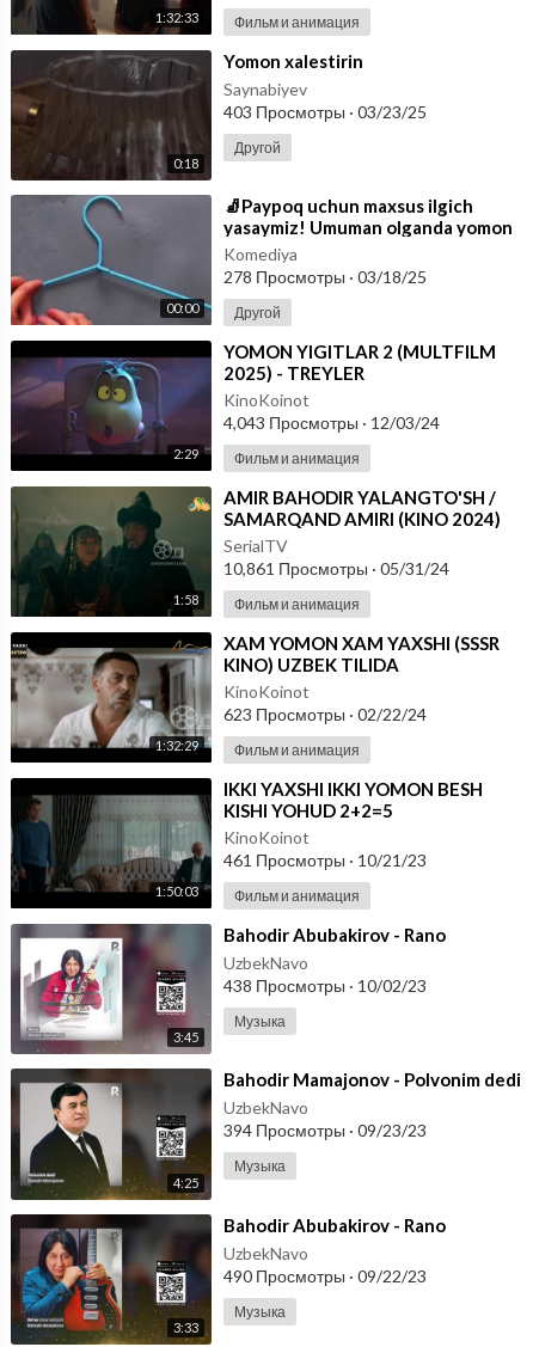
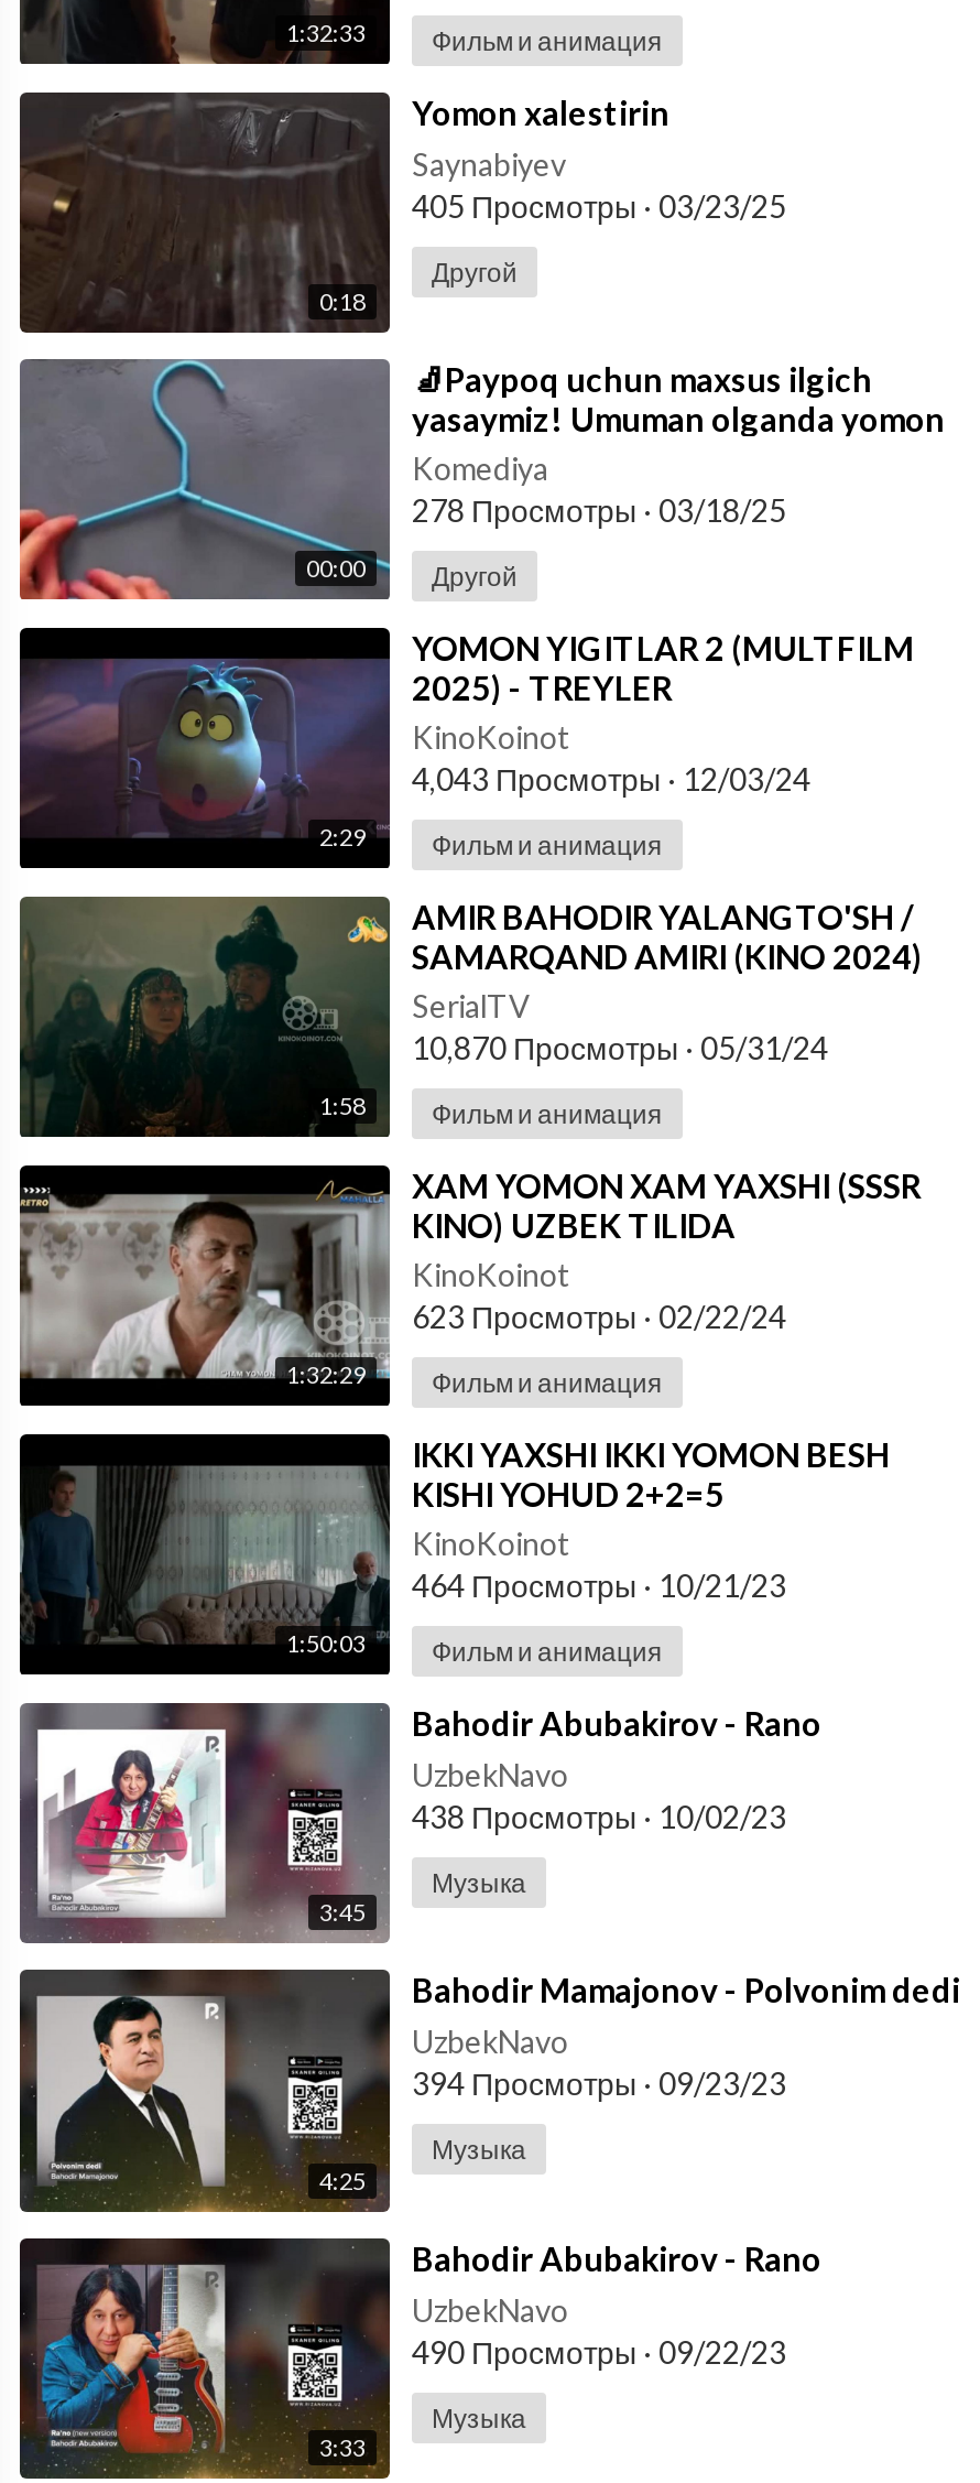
- 403 Просмотры · 03/23/25
+ 405 Просмотры · 03/23/25

- 10,861 Просмотры · 05/31/24
+ 10,870 Просмотры · 05/31/24

- 461 Просмотры · 10/21/23
+ 464 Просмотры · 10/21/23
